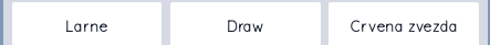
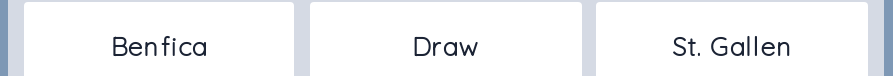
- Larne
+ Benfica

- Crvena zvezda
+ St. Gallen
